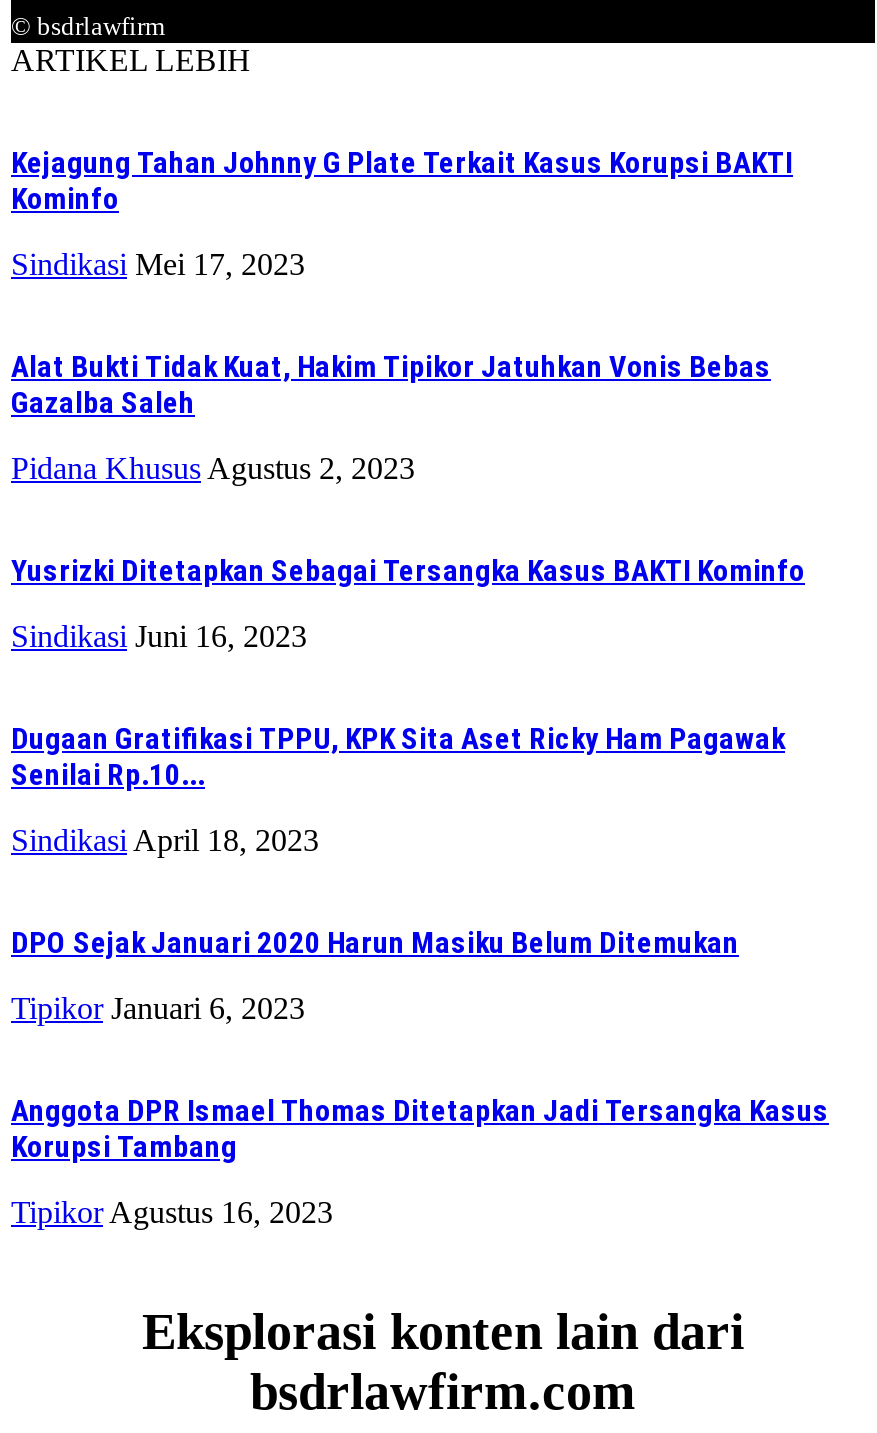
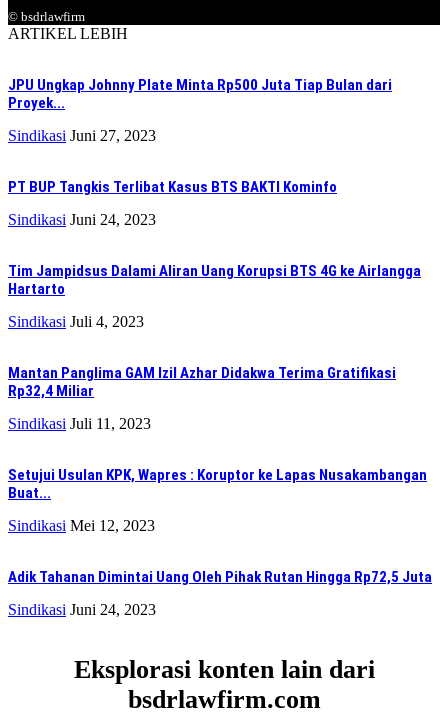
- Kejagung Tahan Johnny G Plate Terkait Kasus Korupsi BAKTI
- Kominfo
+ JPU Ungkap Johnny Plate Minta Rp500 Juta Tiap Bulan dari
+ Proyek...

- Sindikasi Mei 17, 2023
+ Sindikasi Juni 27, 2023

- Alat Bukti Tidak Kuat, Hakim Tipikor Jatuhkan Vonis Bebas
- Gazalba Saleh
+ PT BUP Tangkis Terlibat Kasus BTS BAKTI Kominfo

- Pidana Khusus Agustus 2, 2023
+ Sindikasi Juni 24, 2023

- Yusrizki Ditetapkan Sebagai Tersangka Kasus BAKTI Kominfo
+ Tim Jampidsus Dalami Aliran Uang Korupsi BTS 4G ke Airlangga
+ Hartarto

- Sindikasi Juni 16, 2023
+ Sindikasi Juli 4, 2023

- Dugaan Gratifikasi TPPU, KPK Sita Aset Ricky Ham Pagawak
- Senilai Rp.10...
+ Mantan Panglima GAM Izil Azhar Didakwa Terima Gratifikasi
+ Rp32,4 Miliar

- Sindikasi April 18, 2023
+ Sindikasi Juli 11, 2023

- DPO Sejak Januari 2020 Harun Masiku Belum Ditemukan
+ Setujui Usulan KPK, Wapres : Koruptor ke Lapas Nusakambangan
+ Buat...

- Tipikor Januari 6, 2023
+ Sindikasi Mei 12, 2023

- Anggota DPR Ismael Thomas Ditetapkan Jadi Tersangka Kasus
- Korupsi Tambang
+ Adik Tahanan Dimintai Uang Oleh Pihak Rutan Hingga Rp72,5 Juta

- Tipikor Agustus 16, 2023
+ Sindikasi Juni 24, 2023
